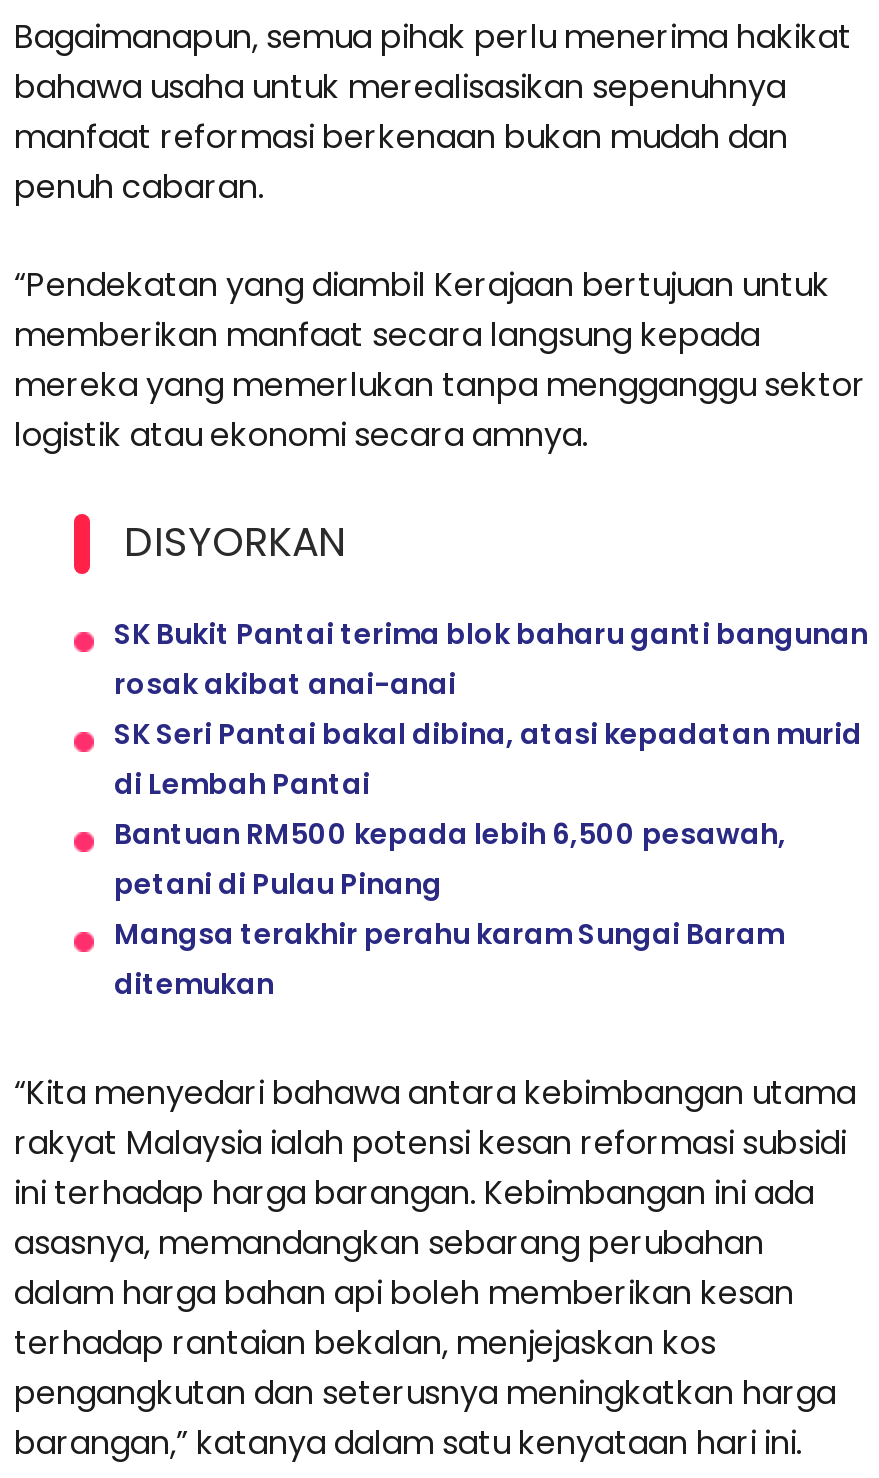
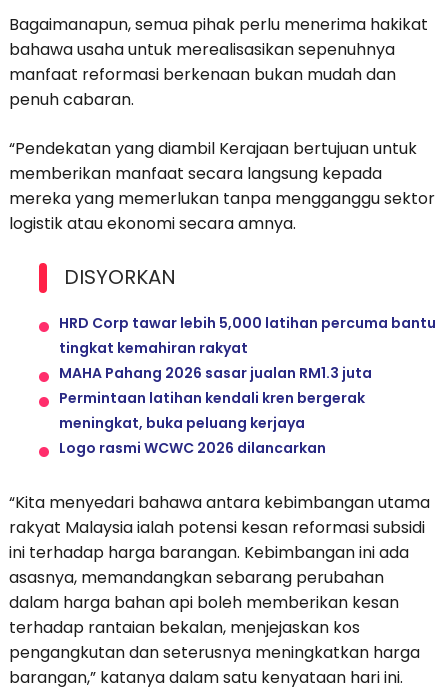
- SK Bukit Pantai terima blok baharu ganti bangunan
- rosak akibat anai-anai
- SK Seri Pantai bakal dibina, atasi kepadatan murid
- di Lembah Pantai
- Bantuan RM500 kepada lebih 6,500 pesawah,
- petani di Pulau Pinang
- Mangsa terakhir perahu karam Sungai Baram
- ditemukan
+ HRD Corp tawar lebih 5,000 latihan percuma bantu
+ tingkat kemahiran rakyat
+ MAHA Pahang 2026 sasar jualan RM1.3 juta
+ Permintaan latihan kendali kren bergerak
+ meningkat, buka peluang kerjaya
+ Logo rasmi WCWC 2026 dilancarkan
